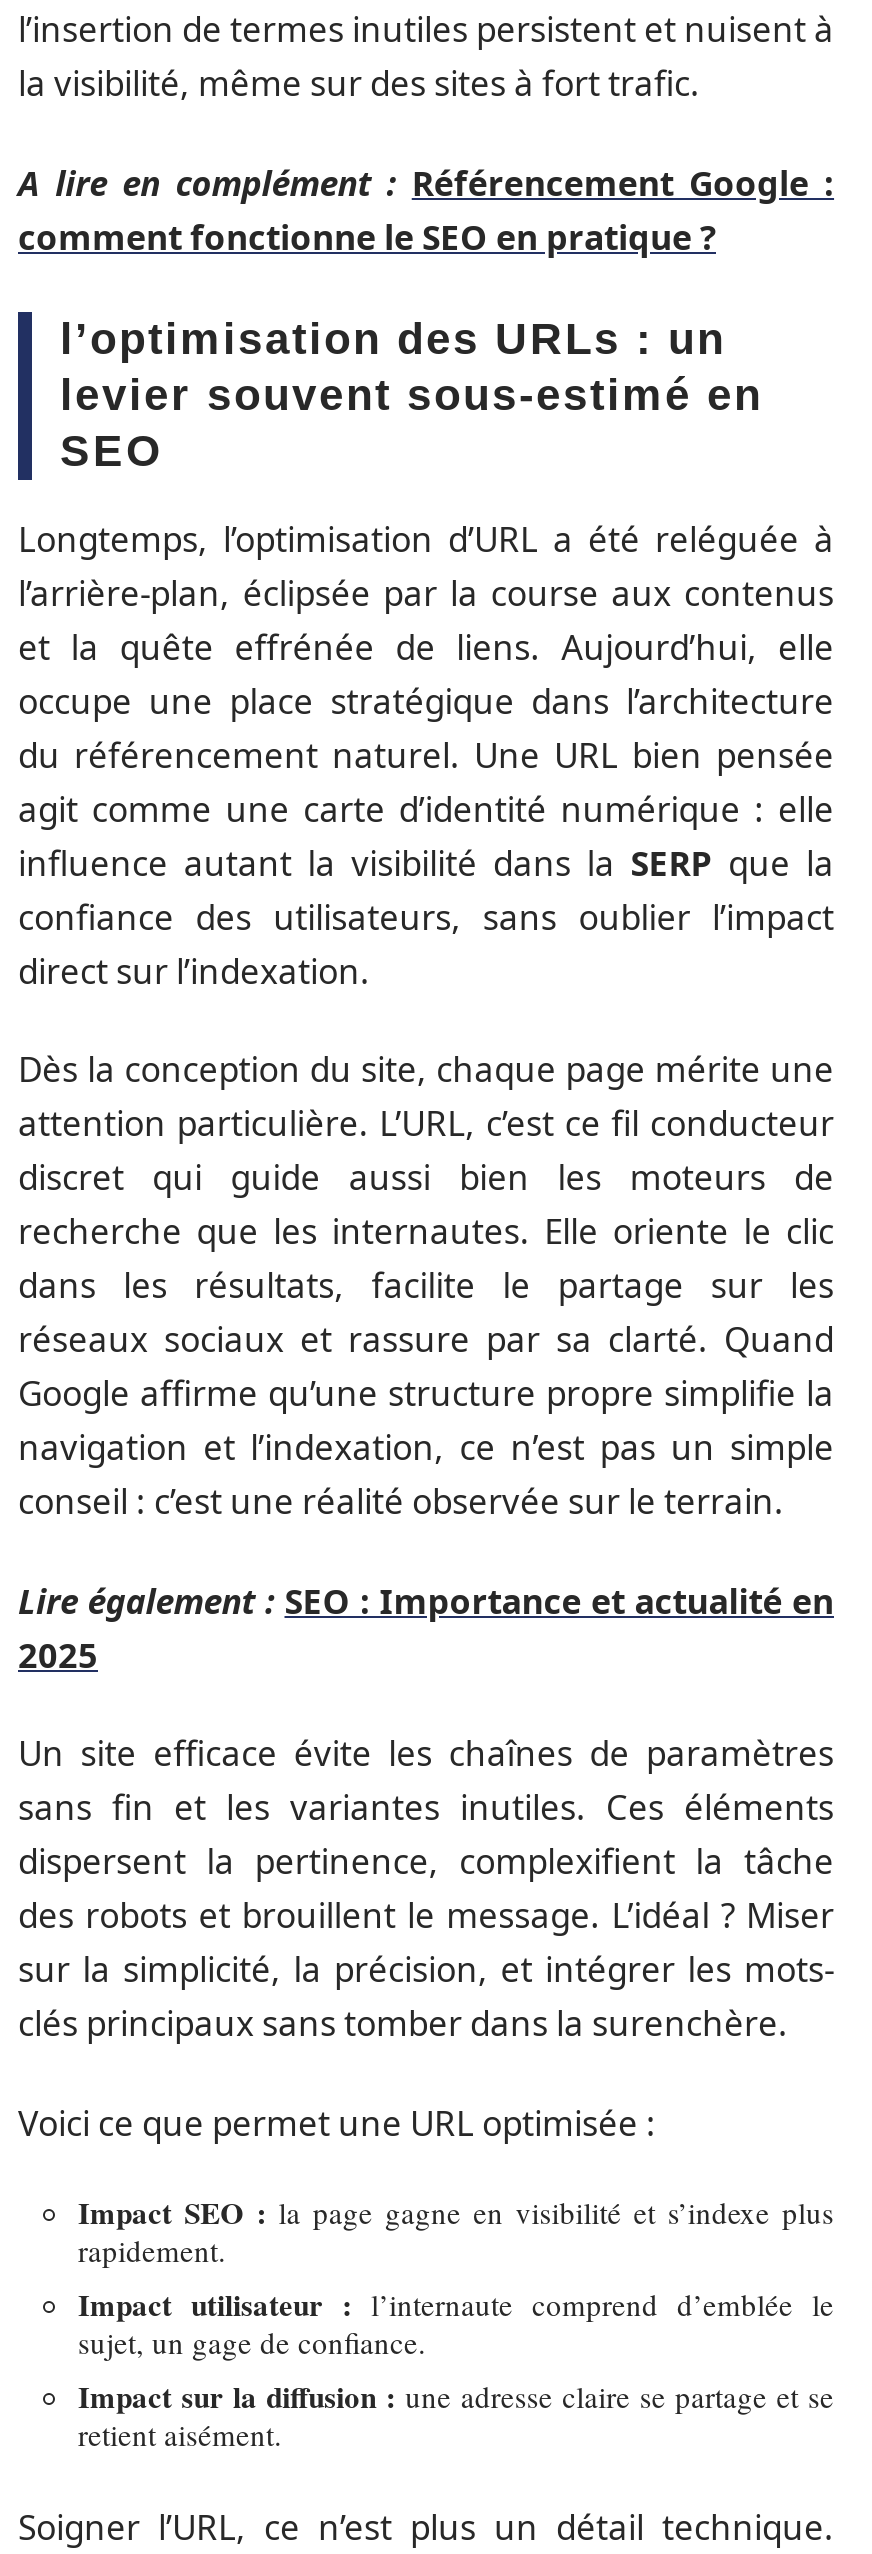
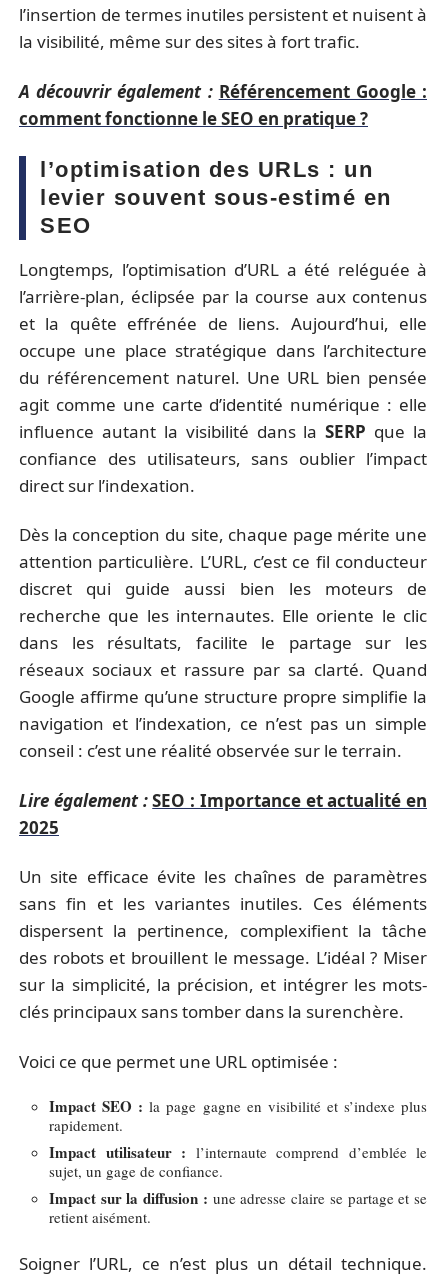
- A lire en complément : Référencement Google :
+ A découvrir également : Référencement Google :
